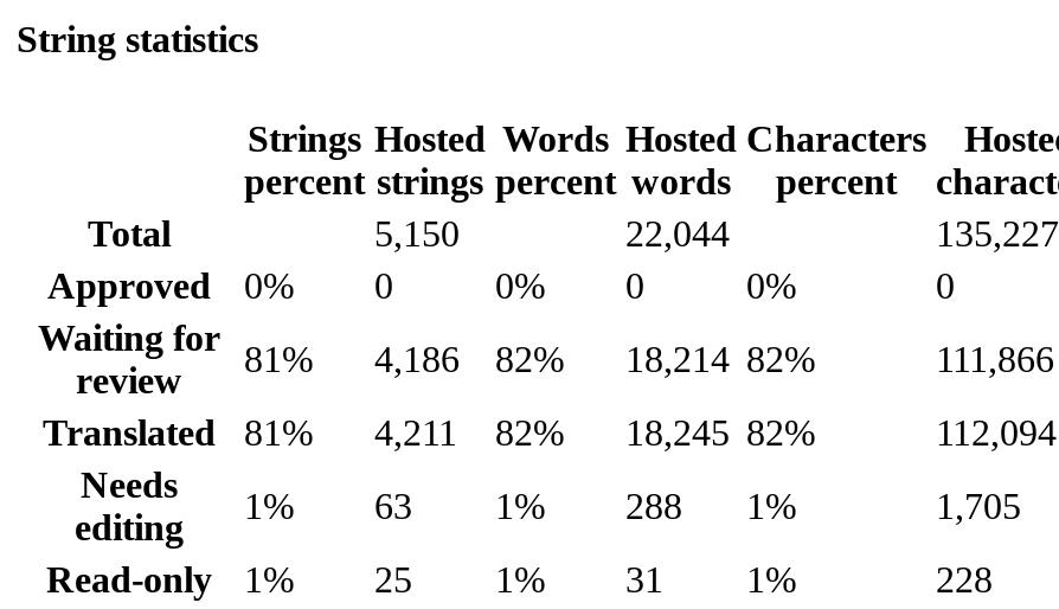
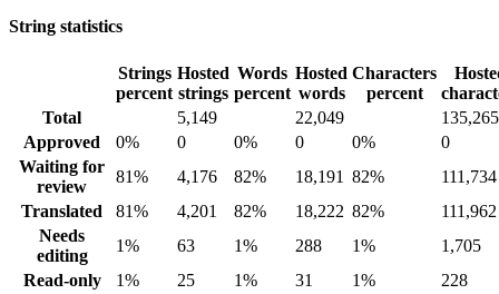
- 5,150
+ 5,149

- 22,044
+ 22,049

- 135,227
+ 135,265

- 4,186
+ 4,176

- 18,214 82%
+ 18,191 82%

- 111,866
+ 111,734

- 4,211
+ 4,201

- 18,245 82%
+ 18,222 82%

- 112,094
+ 111,962
